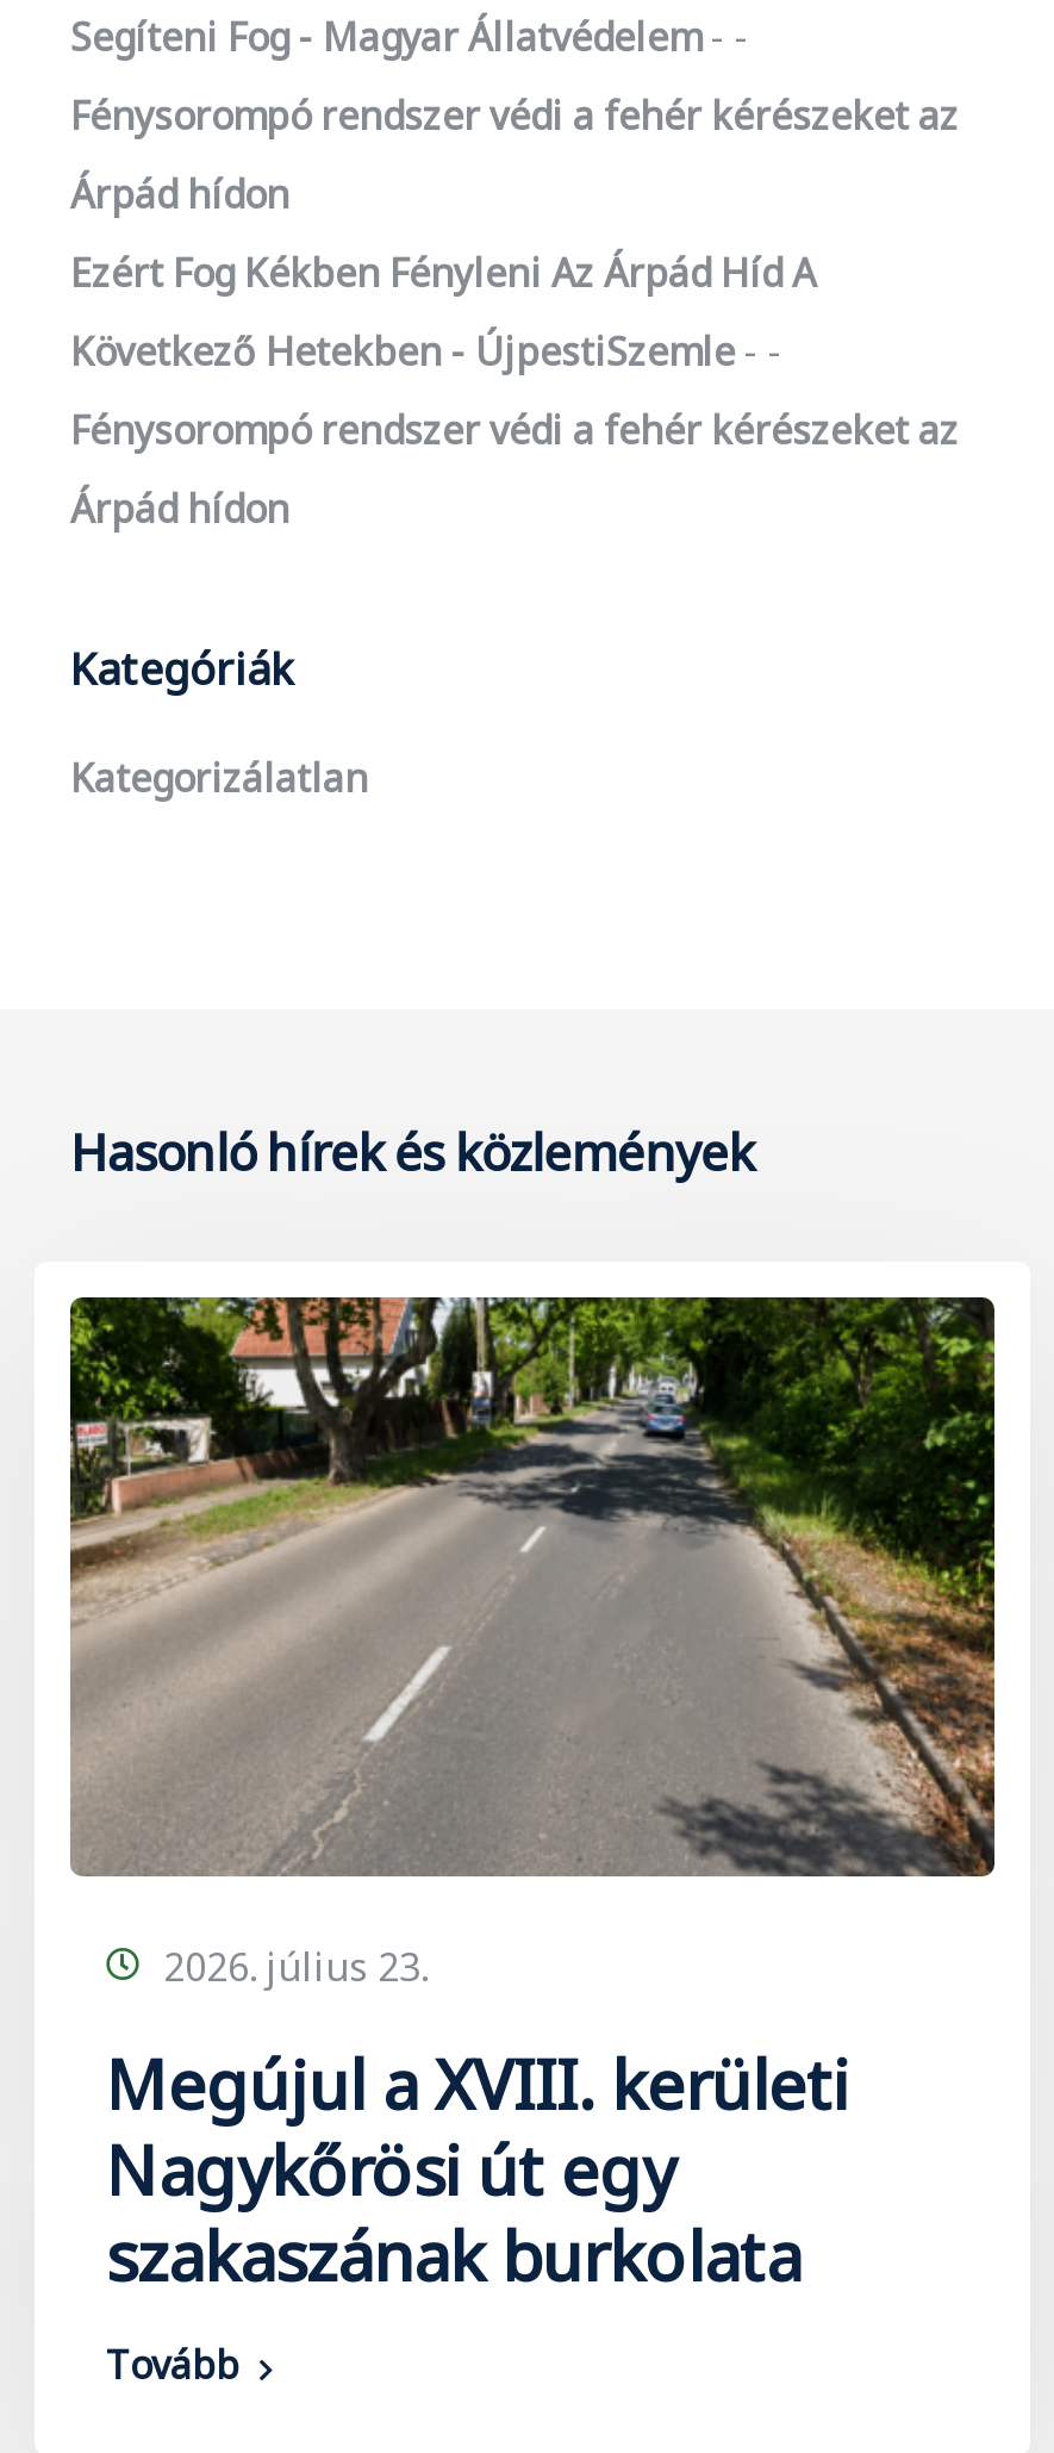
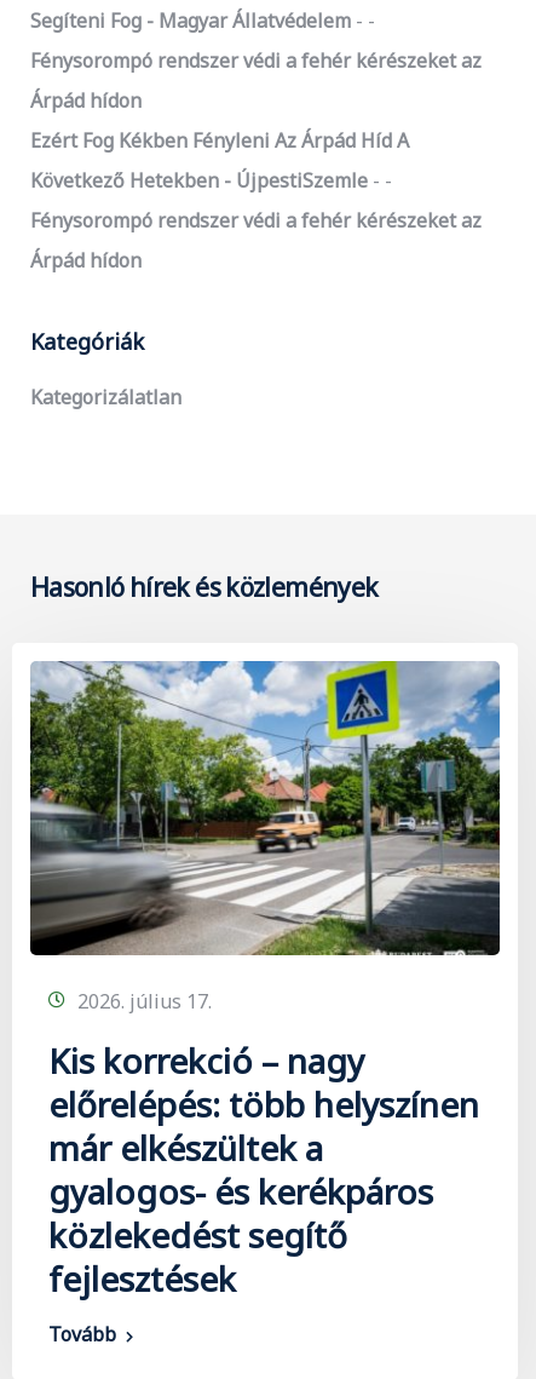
- [image]
- 2026. július 23.
+ [image]
+ 2026. július 17.

- Megújul a XVIII. kerületi
- Nagykőrösi út egy
- szakaszának burkolata
+ Kis korrekció – nagy
+ előrelépés: több helyszínen
+ már elkészültek a
+ gyalogos- és kerékpáros
+ közlekedést segítő
+ fejlesztések
